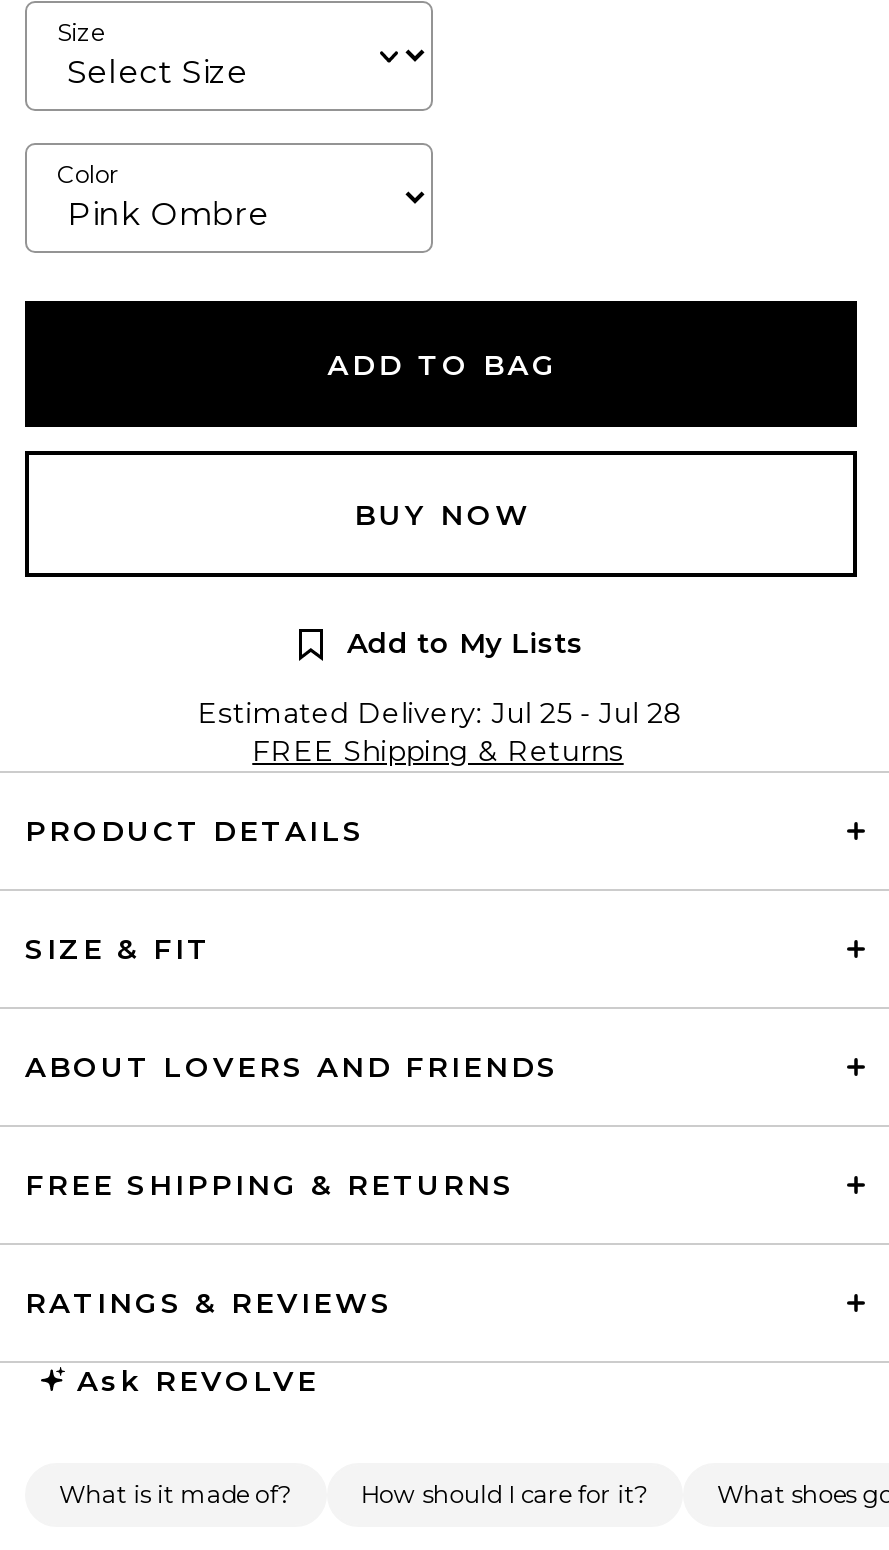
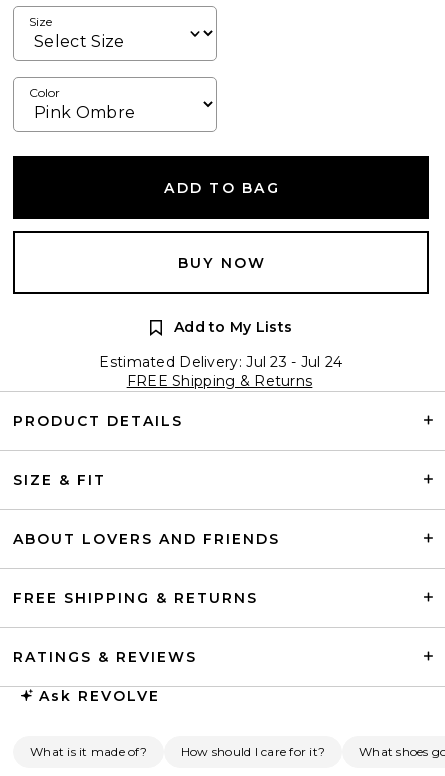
- Estimated Delivery: Jul 25 - Jul 28
+ Estimated Delivery: Jul 23 - Jul 24
